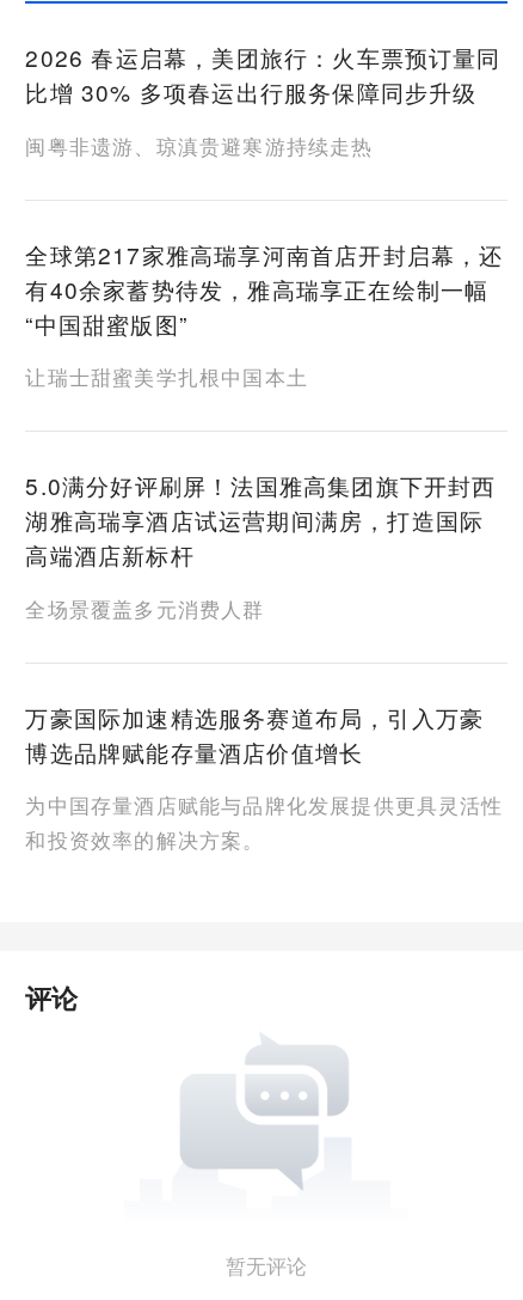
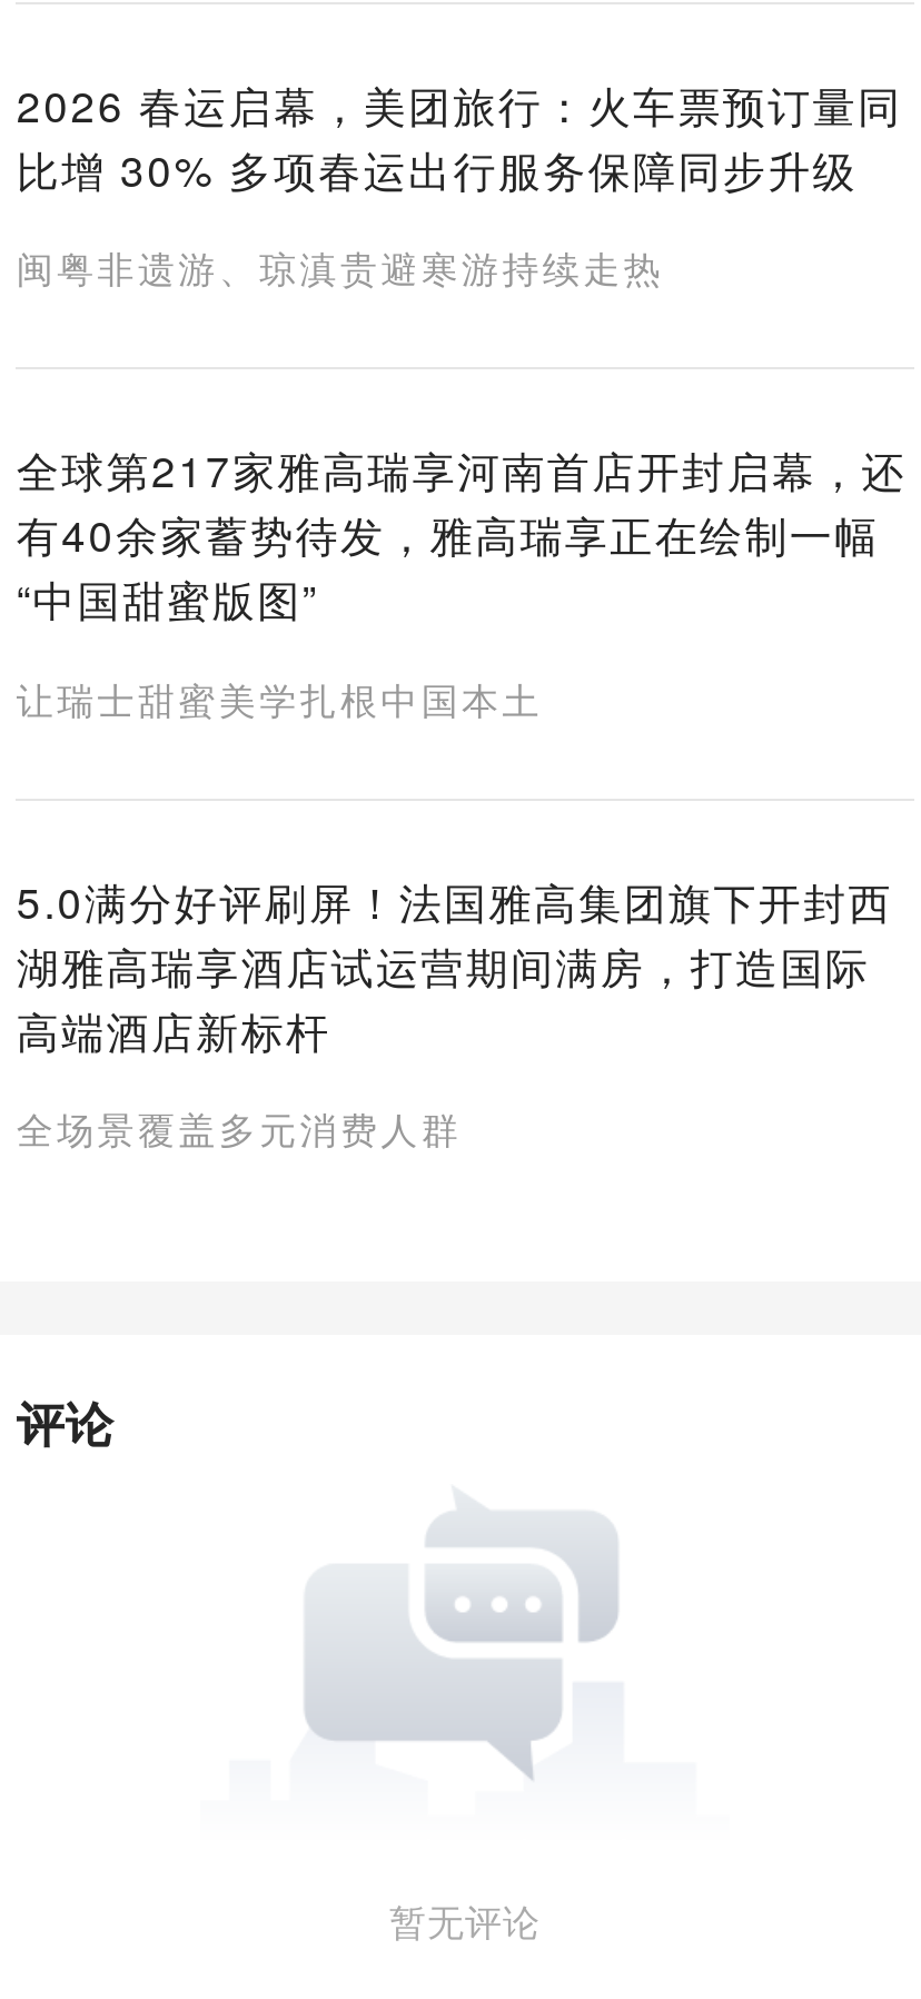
- 万豪国际加速精选服务赛道布局，引入万豪
- 博选品牌赋能存量酒店价值增长
- 为中国存量酒店赋能与品牌化发展提供更具灵活性
- 和投资效率的解决方案。
